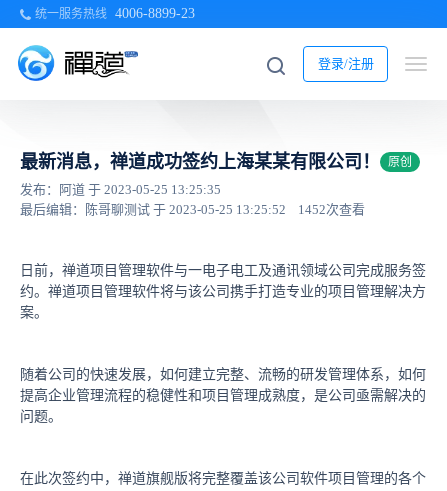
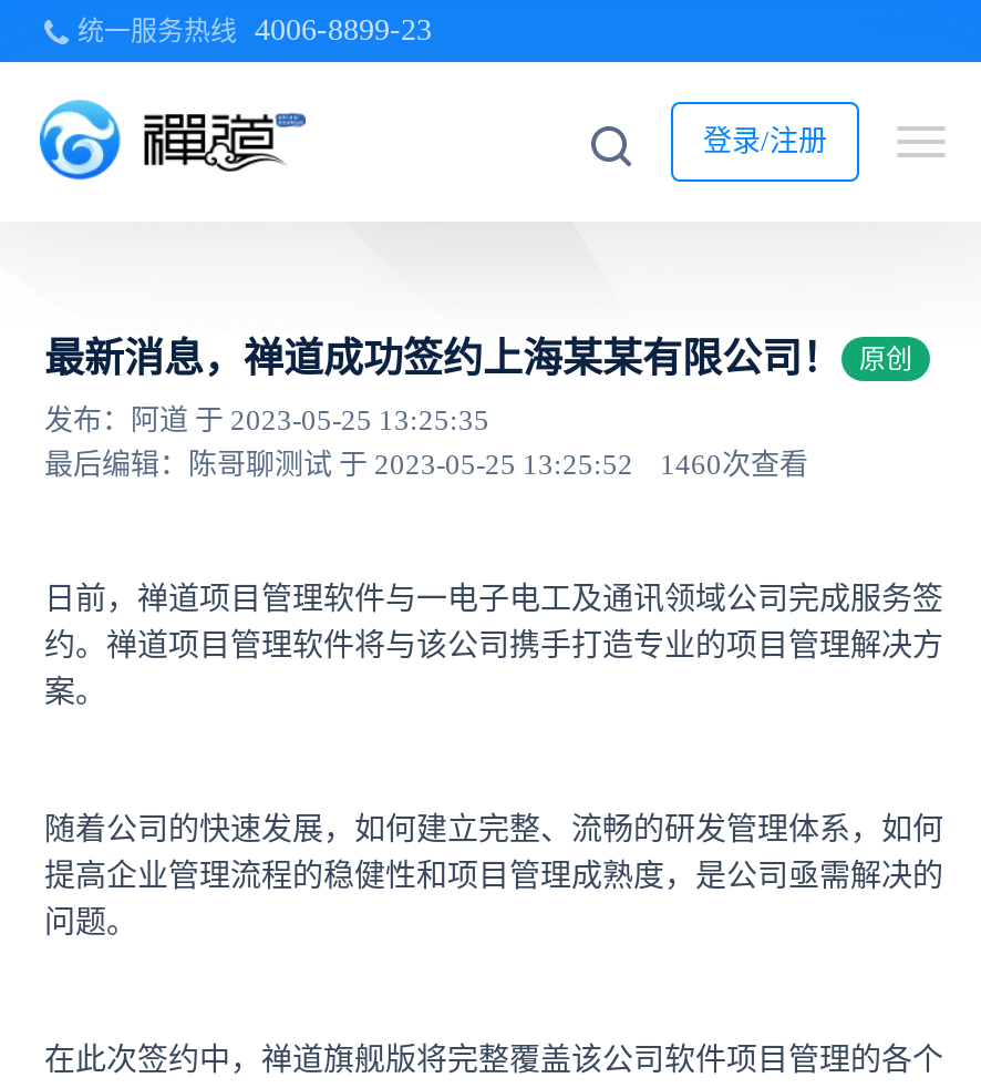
- 最后编辑：陈哥聊测试 于 2023-05-25 13:25:52 1452次查看
+ 最后编辑：陈哥聊测试 于 2023-05-25 13:25:52 1460次查看
